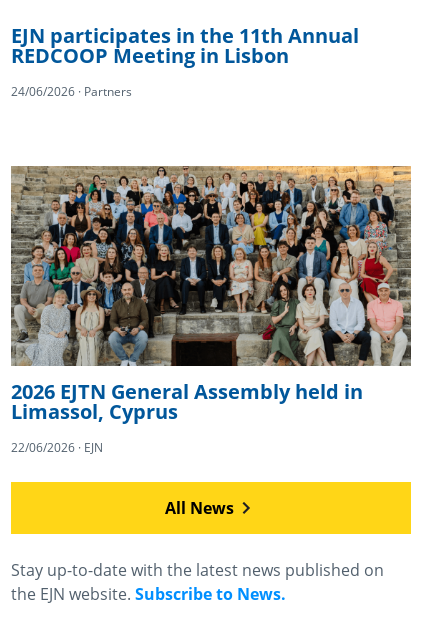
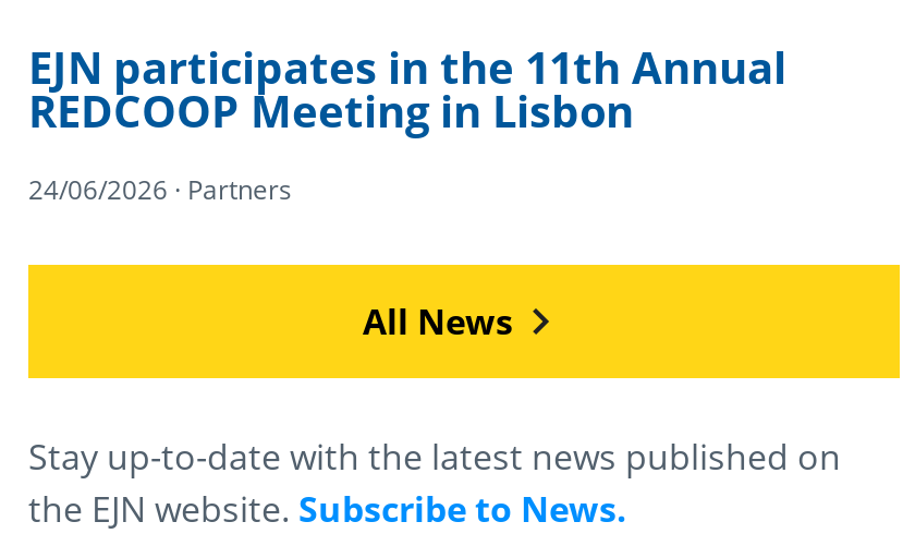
- [image]
- 2026 EJTN General Assembly held in
- Limassol, Cyprus
- 22/06/2026 · EJN
